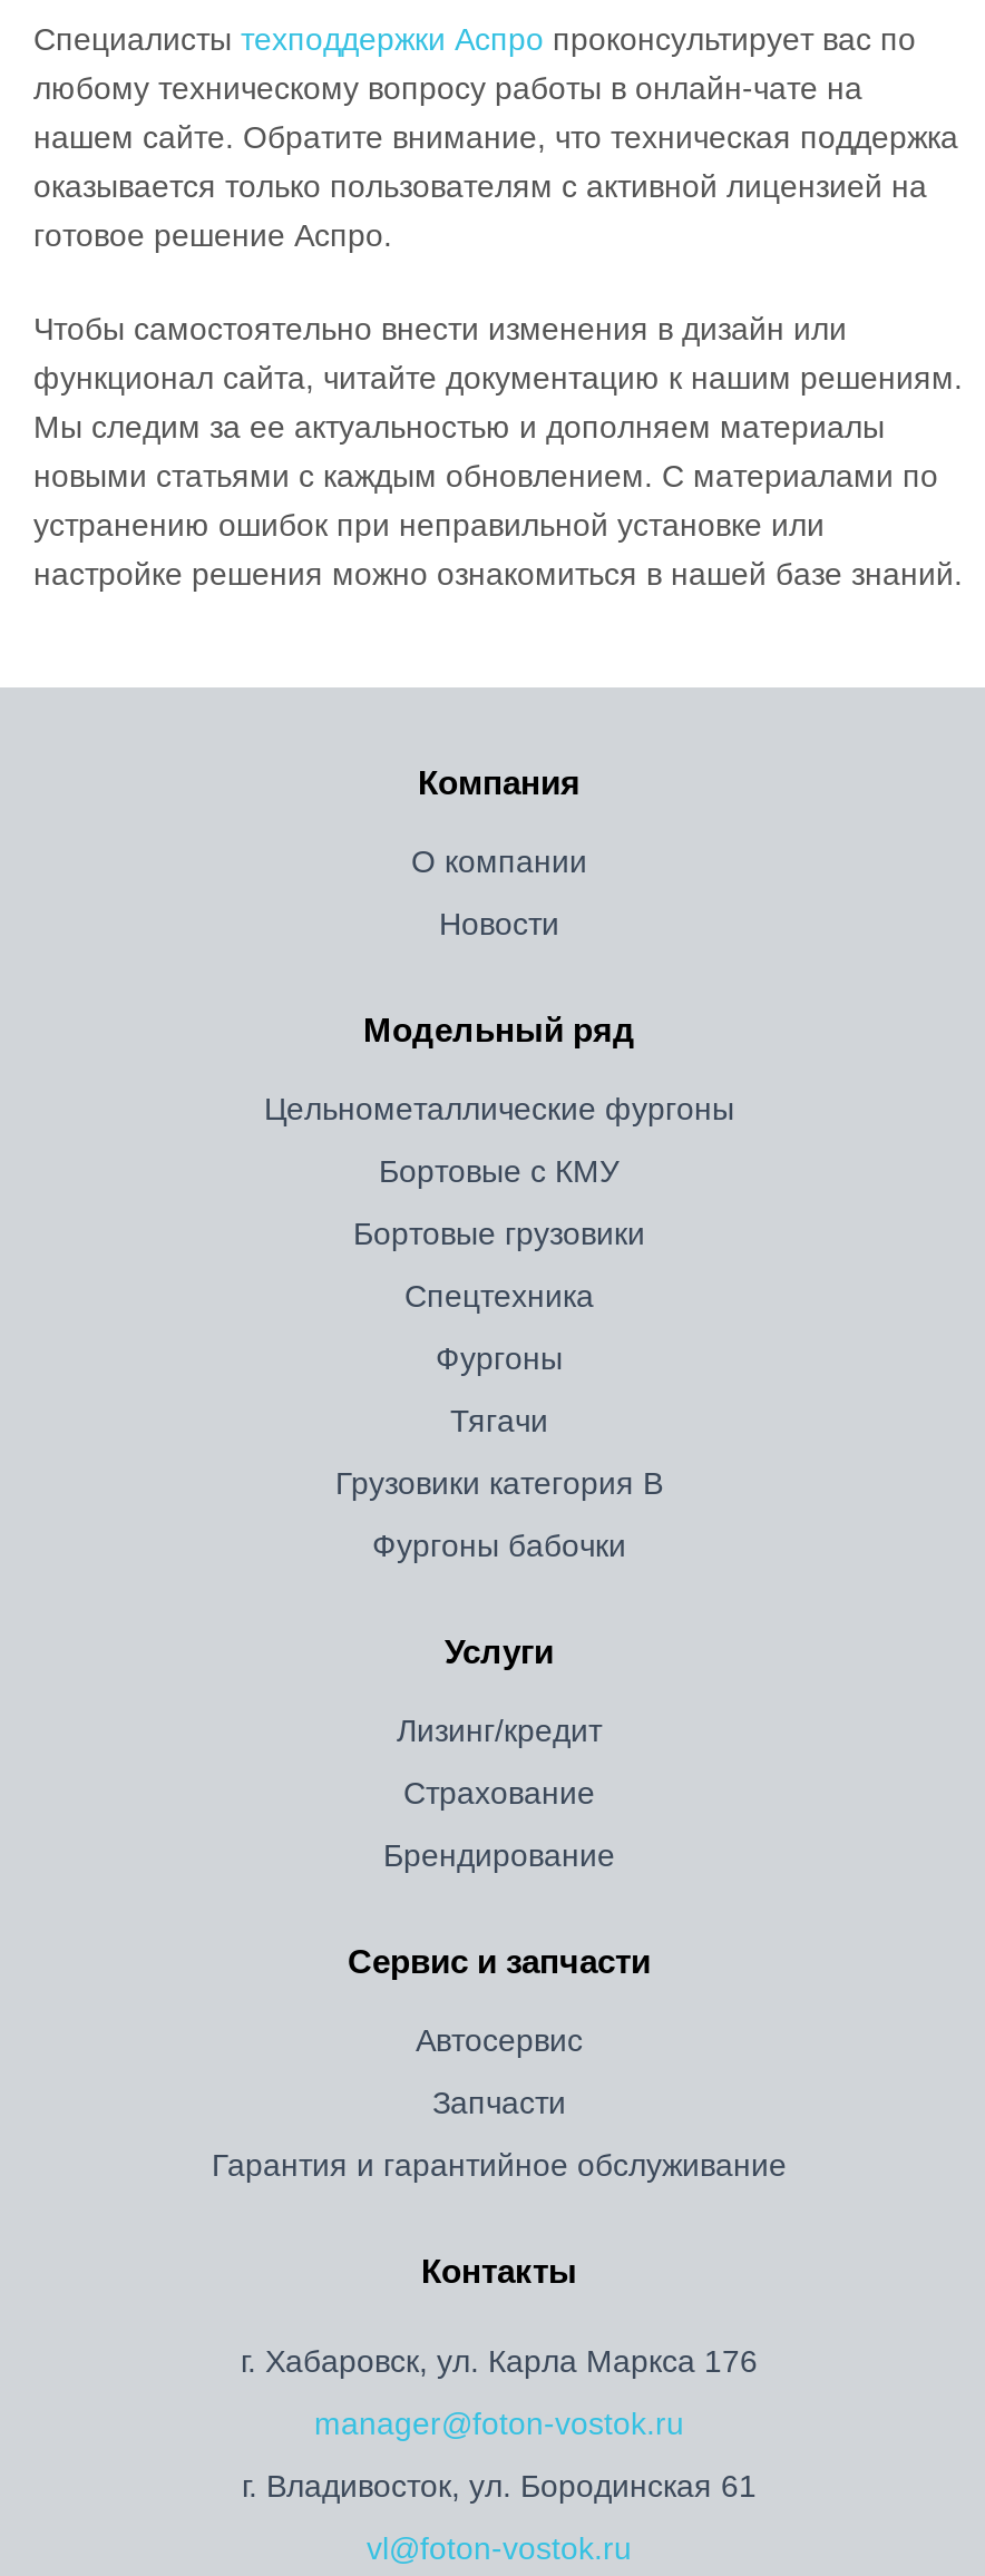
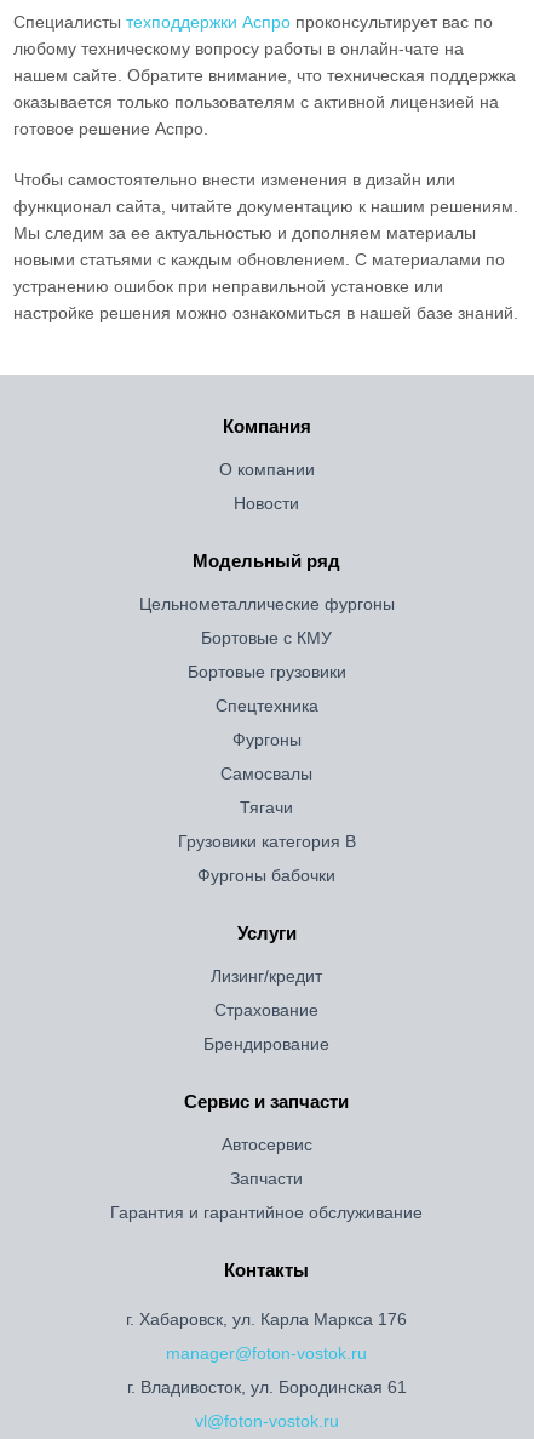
+ Самосвалы
